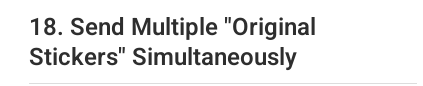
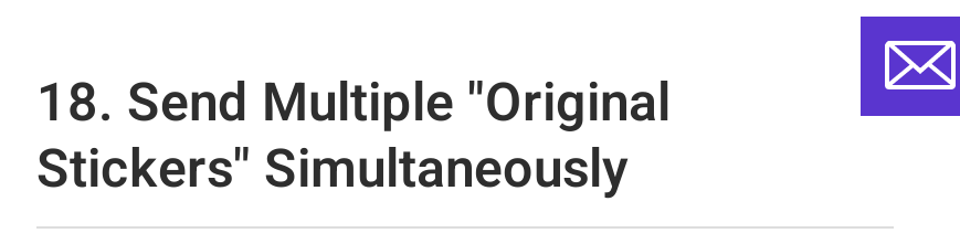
+ [image]
